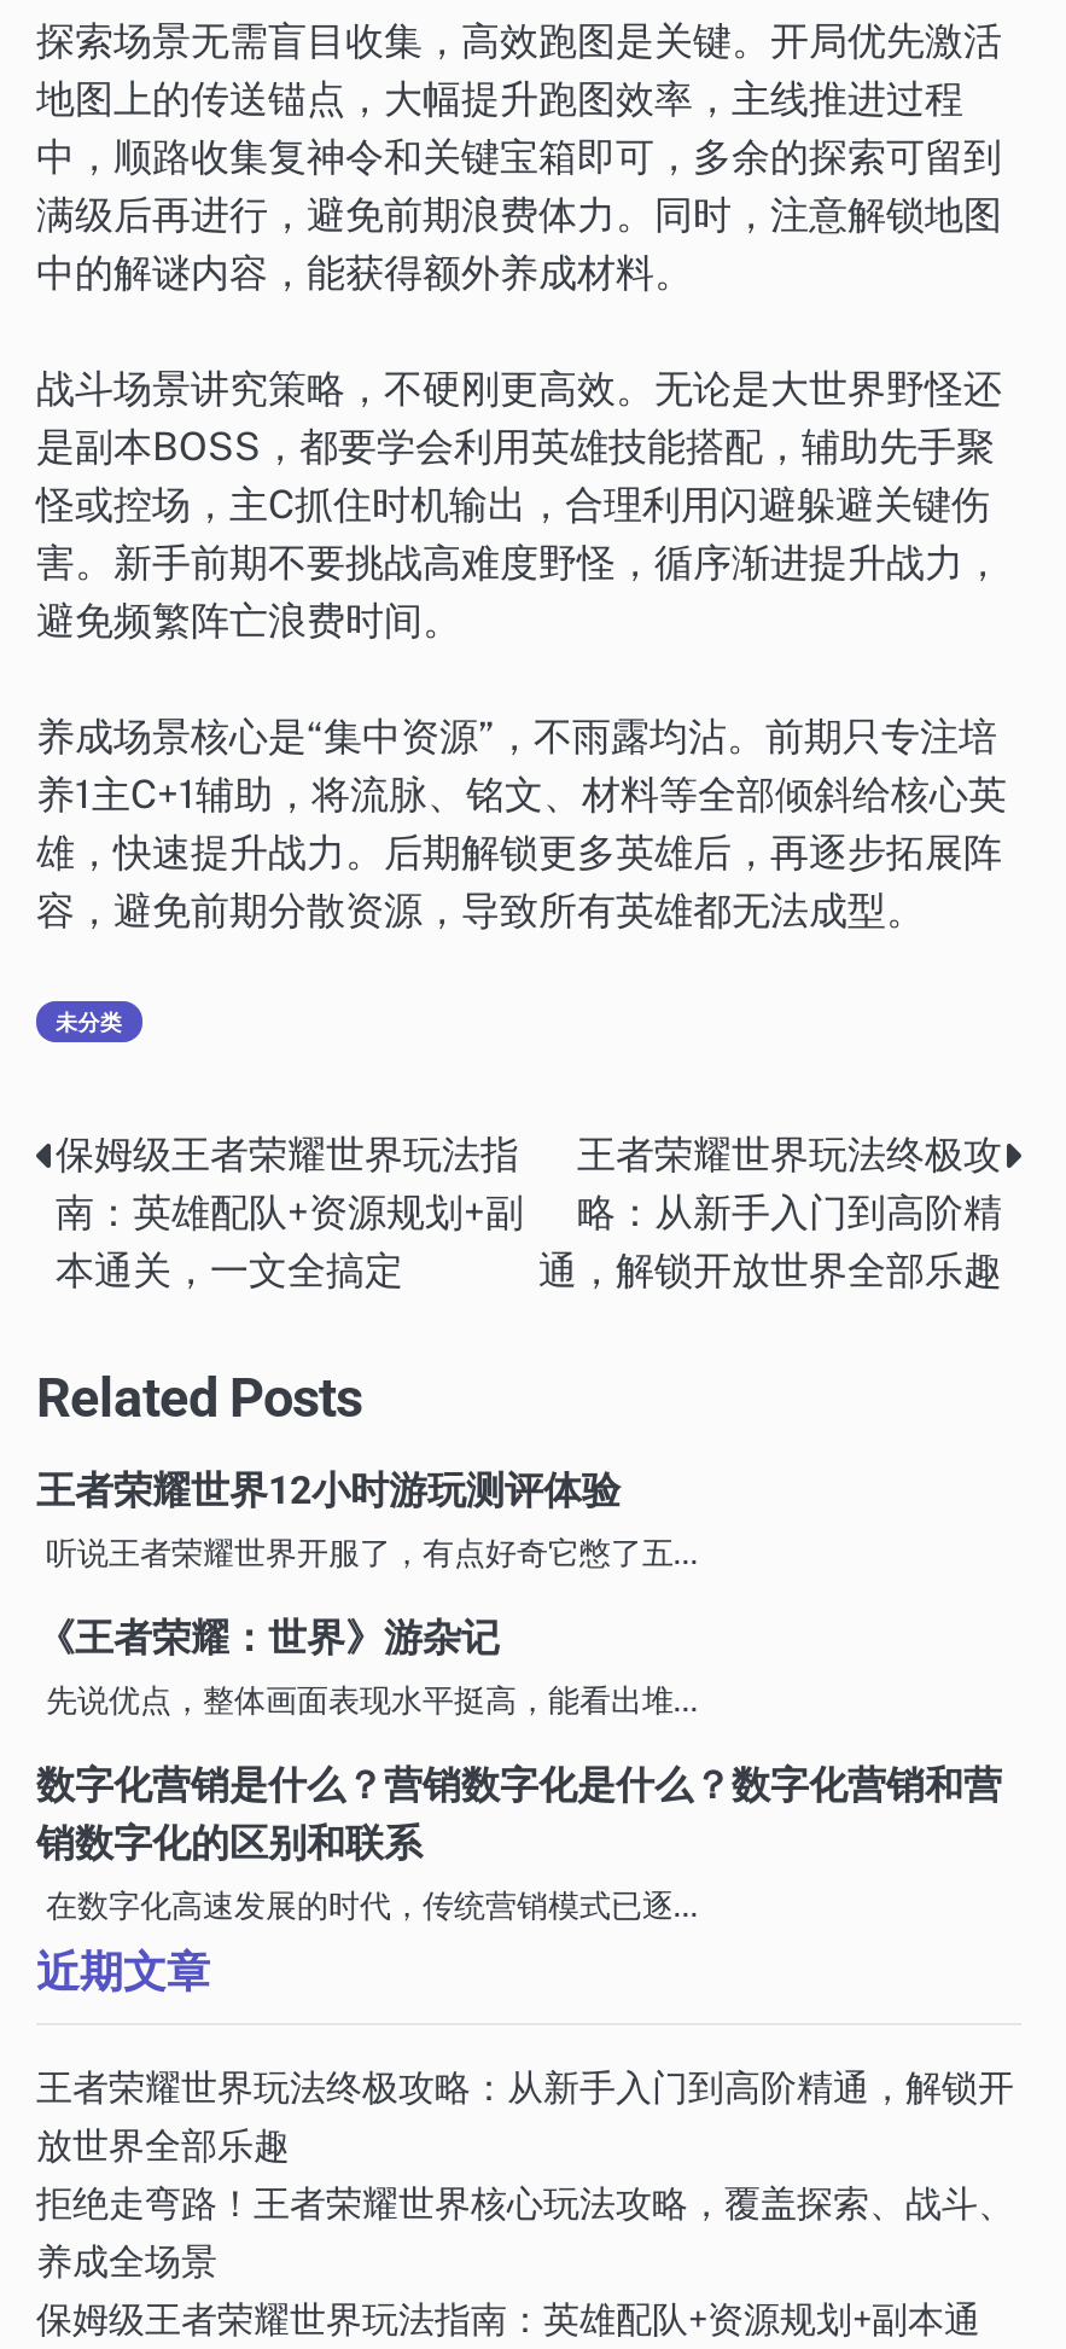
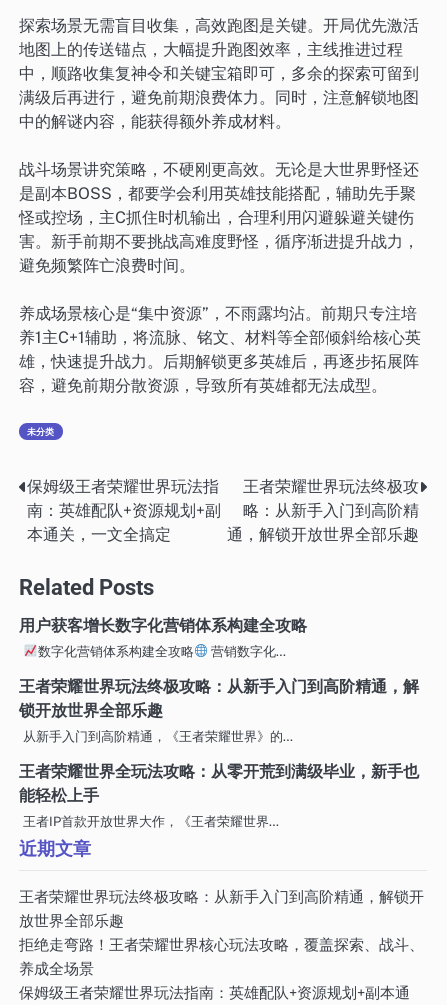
- 王者荣耀世界12小时游玩测评体验
+ 用户获客增长数字化营销体系构建全攻略

- 听说王者荣耀世界开服了，有点好奇它憋了五…
+ 数字化营销体系构建全攻略
+ 营销数字化…

- 《王者荣耀：世界》游杂记
+ 王者荣耀世界玩法终极攻略：从新手入门到高阶精通，解
+ 锁开放世界全部乐趣

- 先说优点，整体画面表现水平挺高，能看出堆…
+ 从新手入门到高阶精通，《王者荣耀世界》的…

- 数字化营销是什么？营销数字化是什么？数字化营销和营
- 销数字化的区别和联系
+ 王者荣耀世界全玩法攻略：从零开荒到满级毕业，新手也
+ 能轻松上手

- 在数字化高速发展的时代，传统营销模式已逐…
+ 王者IP首款开放世界大作，《王者荣耀世界…
